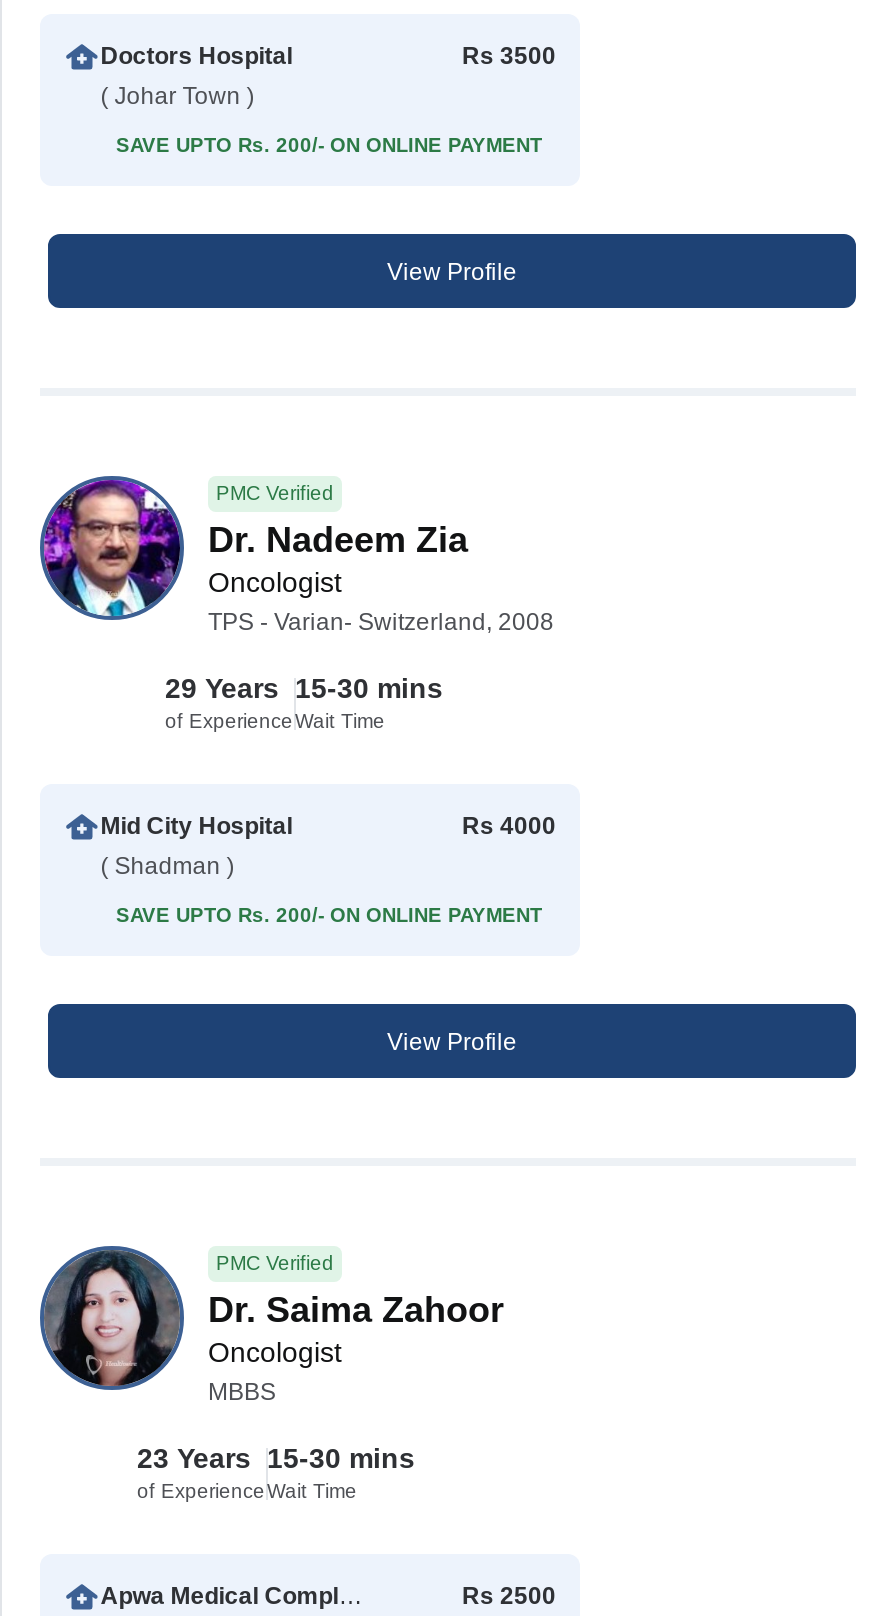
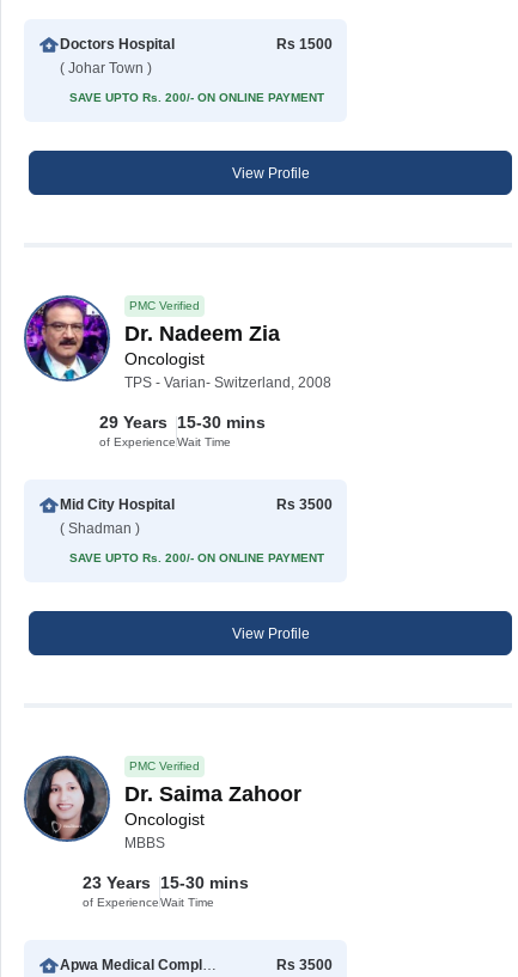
- Rs 3500
+ Rs 1500

- Rs 4000
+ Rs 3500

- Rs 2500
+ Rs 3500
